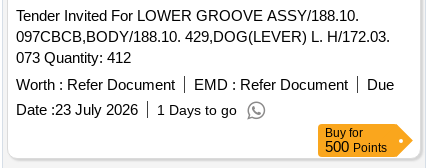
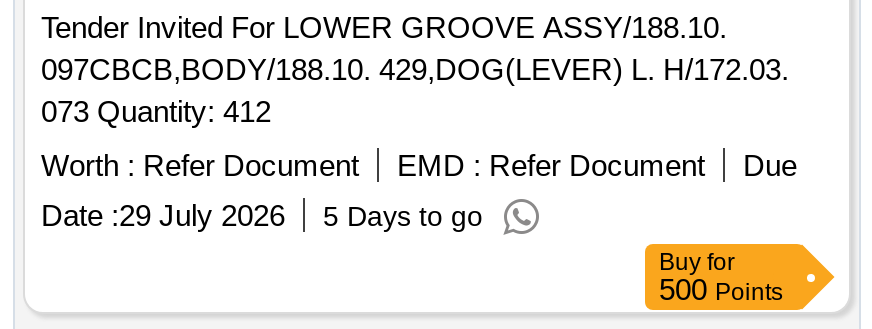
- Date : 23 July 2026
+ Date : 29 July 2026

- 1 Days to go
+ 5 Days to go
